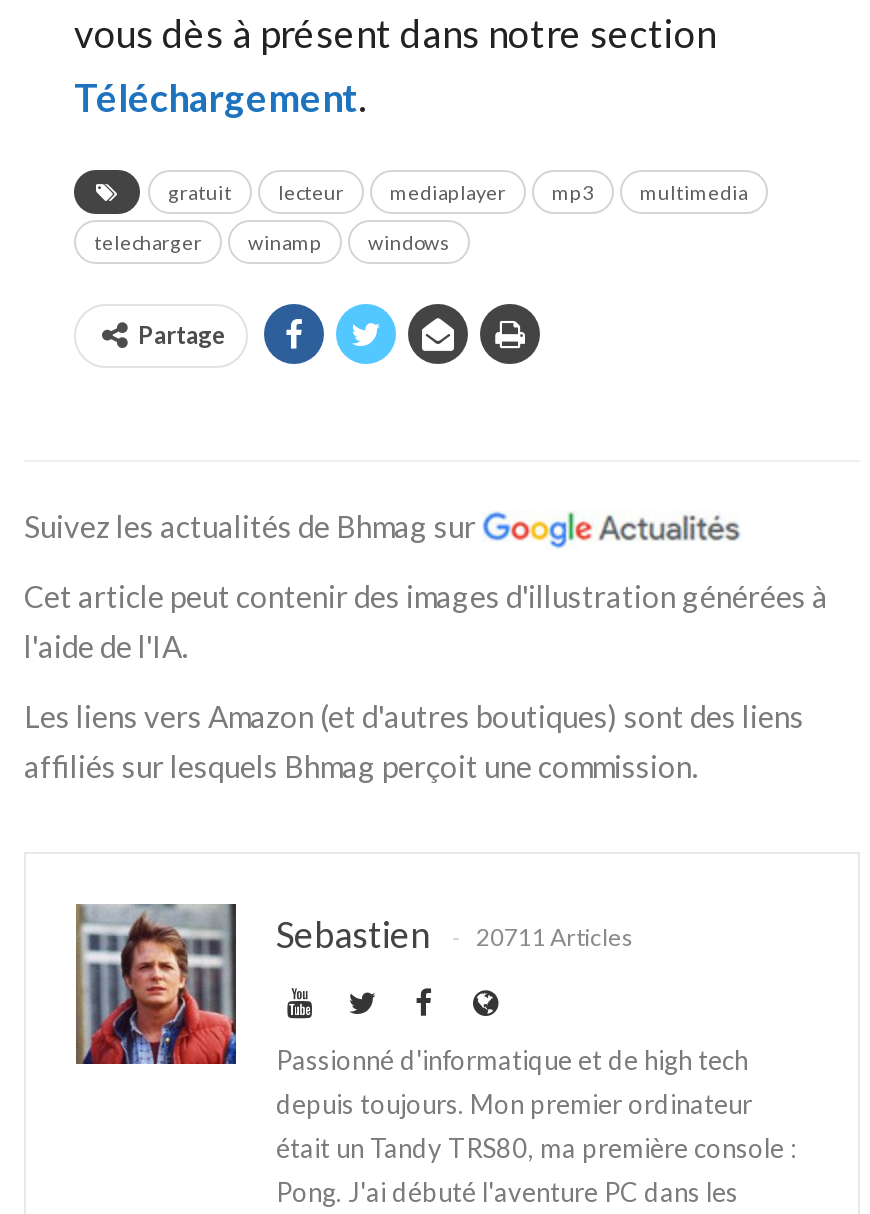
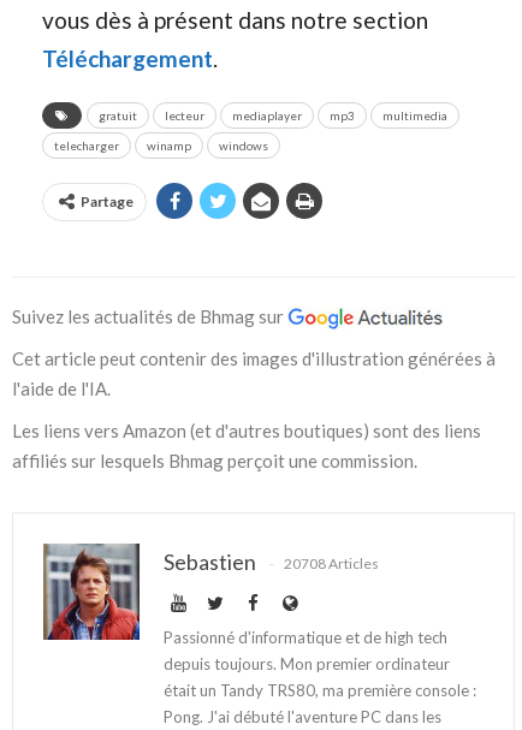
- Sebastien 20711 Articles
+ Sebastien 20708 Articles
